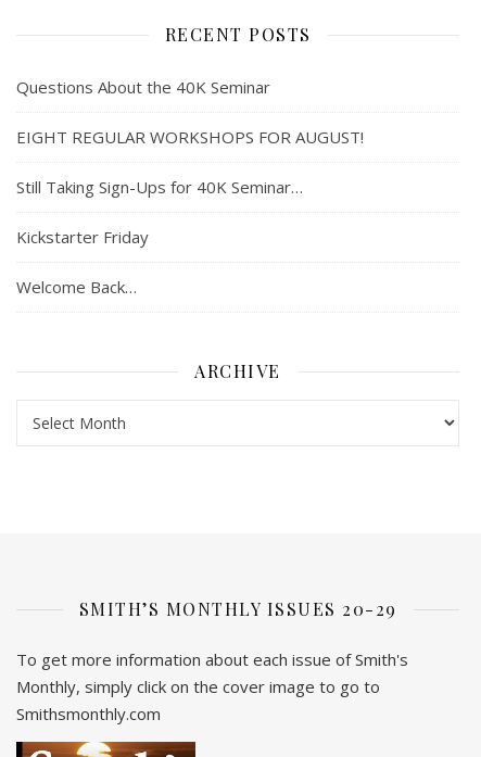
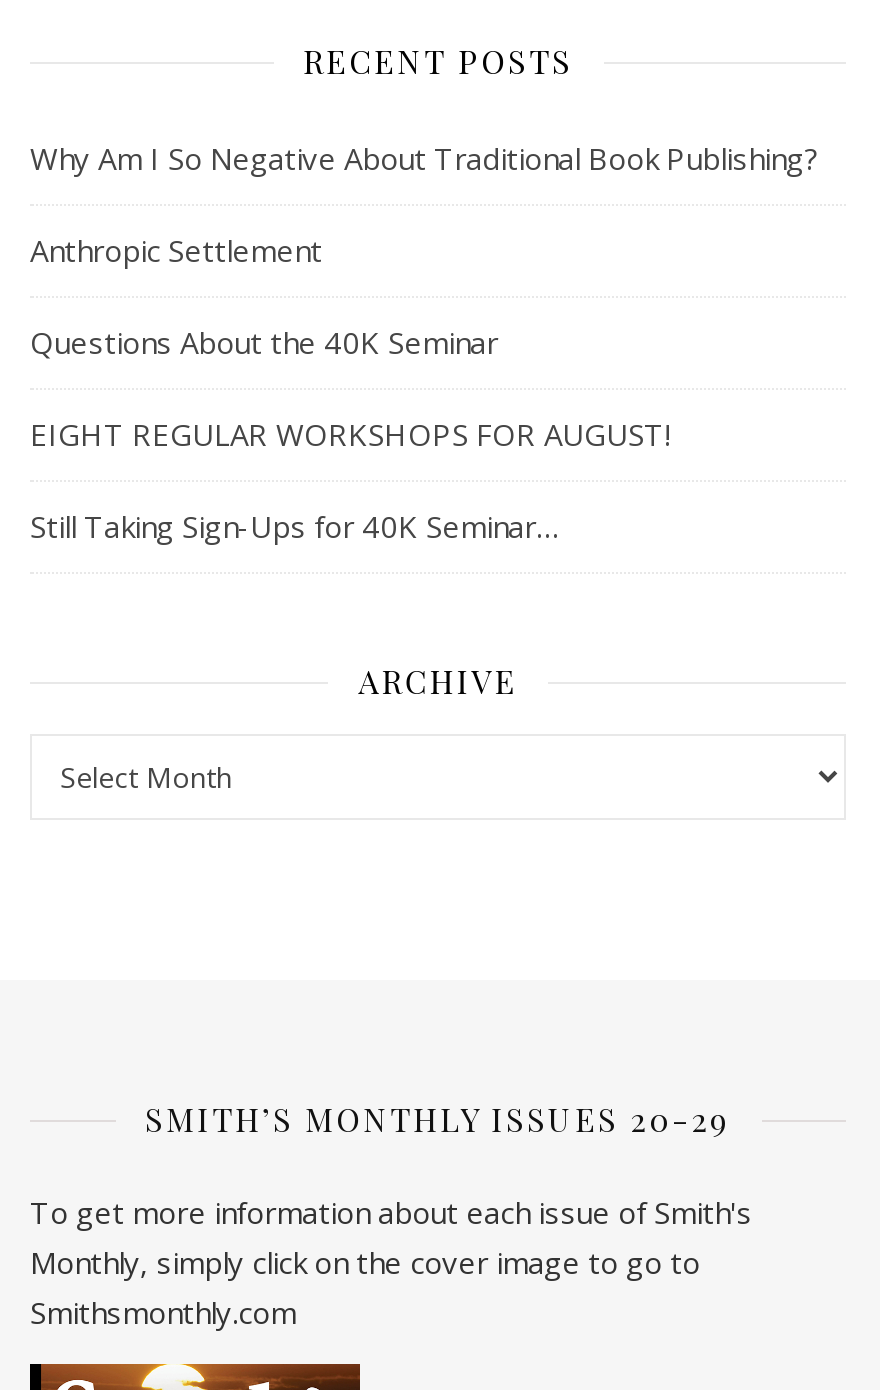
+ Why Am I So Negative About Traditional Book Publishing?
+ Anthropic Settlement

moved down: Questions About the 40K Seminar | EIGHT REGULAR WORKSHOPS FOR AUGUST! | Still Taking Sign-Ups for 40K Seminar…

- Kickstarter Friday
- Welcome Back…
